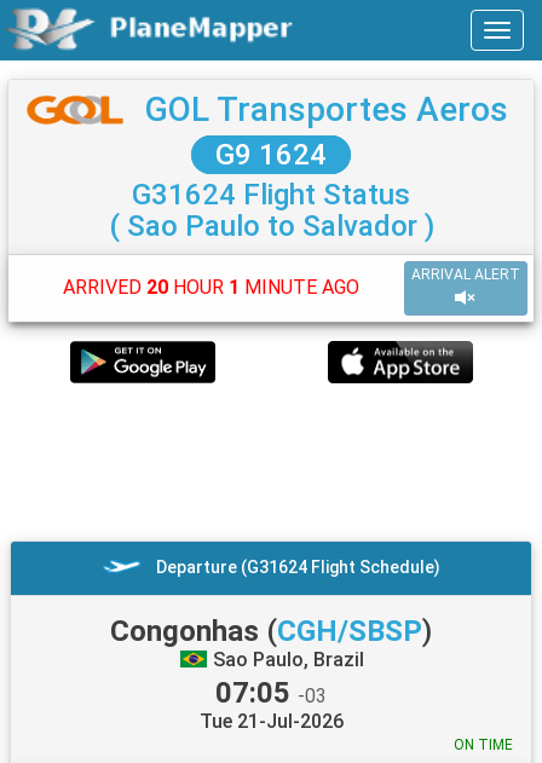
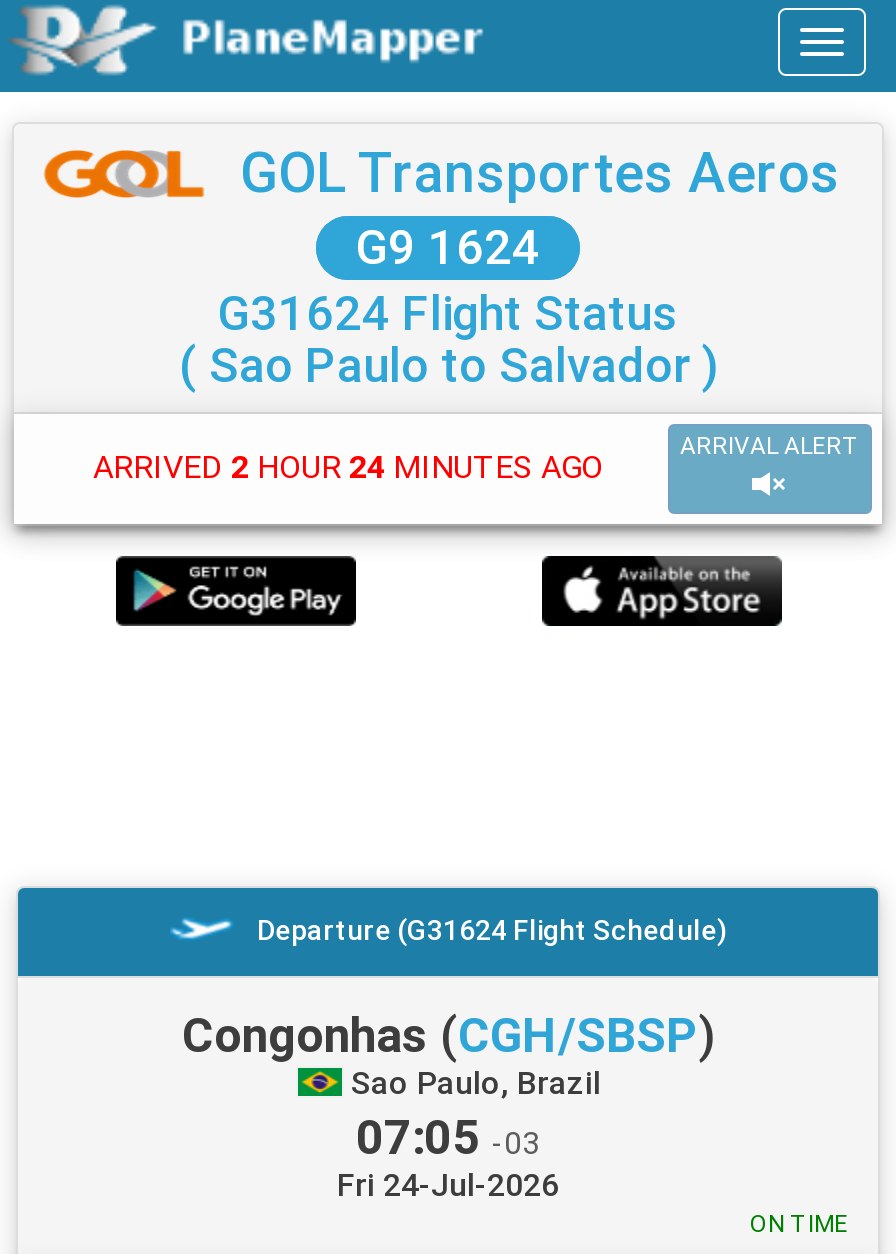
- ARRIVED 20 HOUR 1 MINUTE AGO
+ ARRIVED 2 HOUR 24 MINUTES AGO

- Tue 21-Jul-2026
+ Fri 24-Jul-2026
